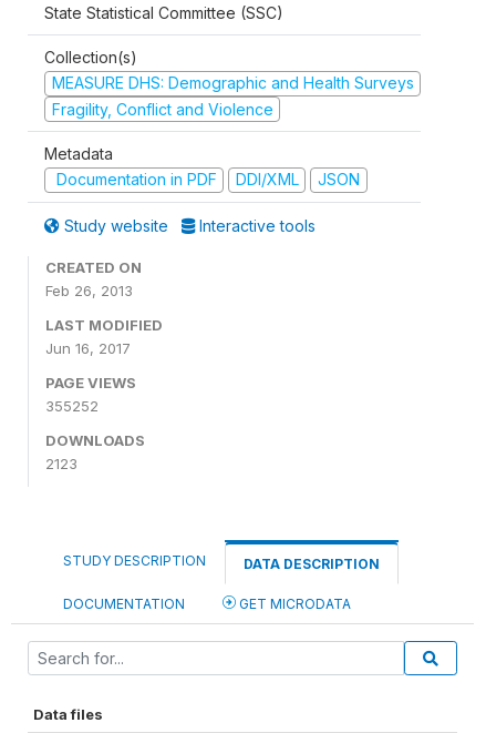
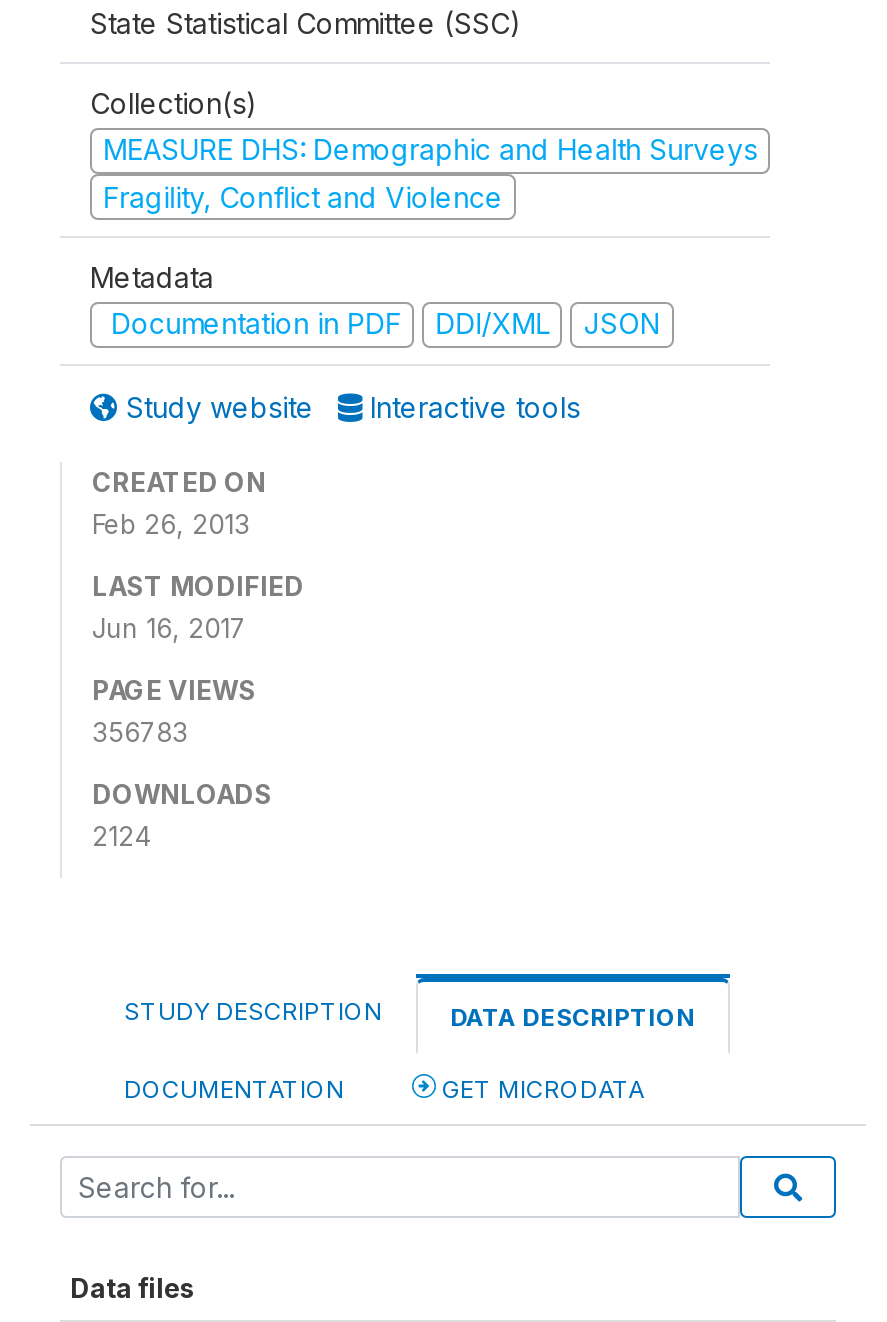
- 355252
+ 356783

- 2123
+ 2124
